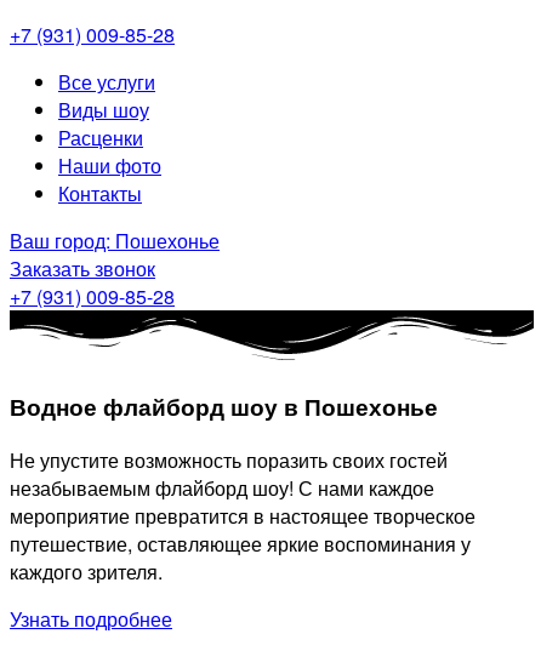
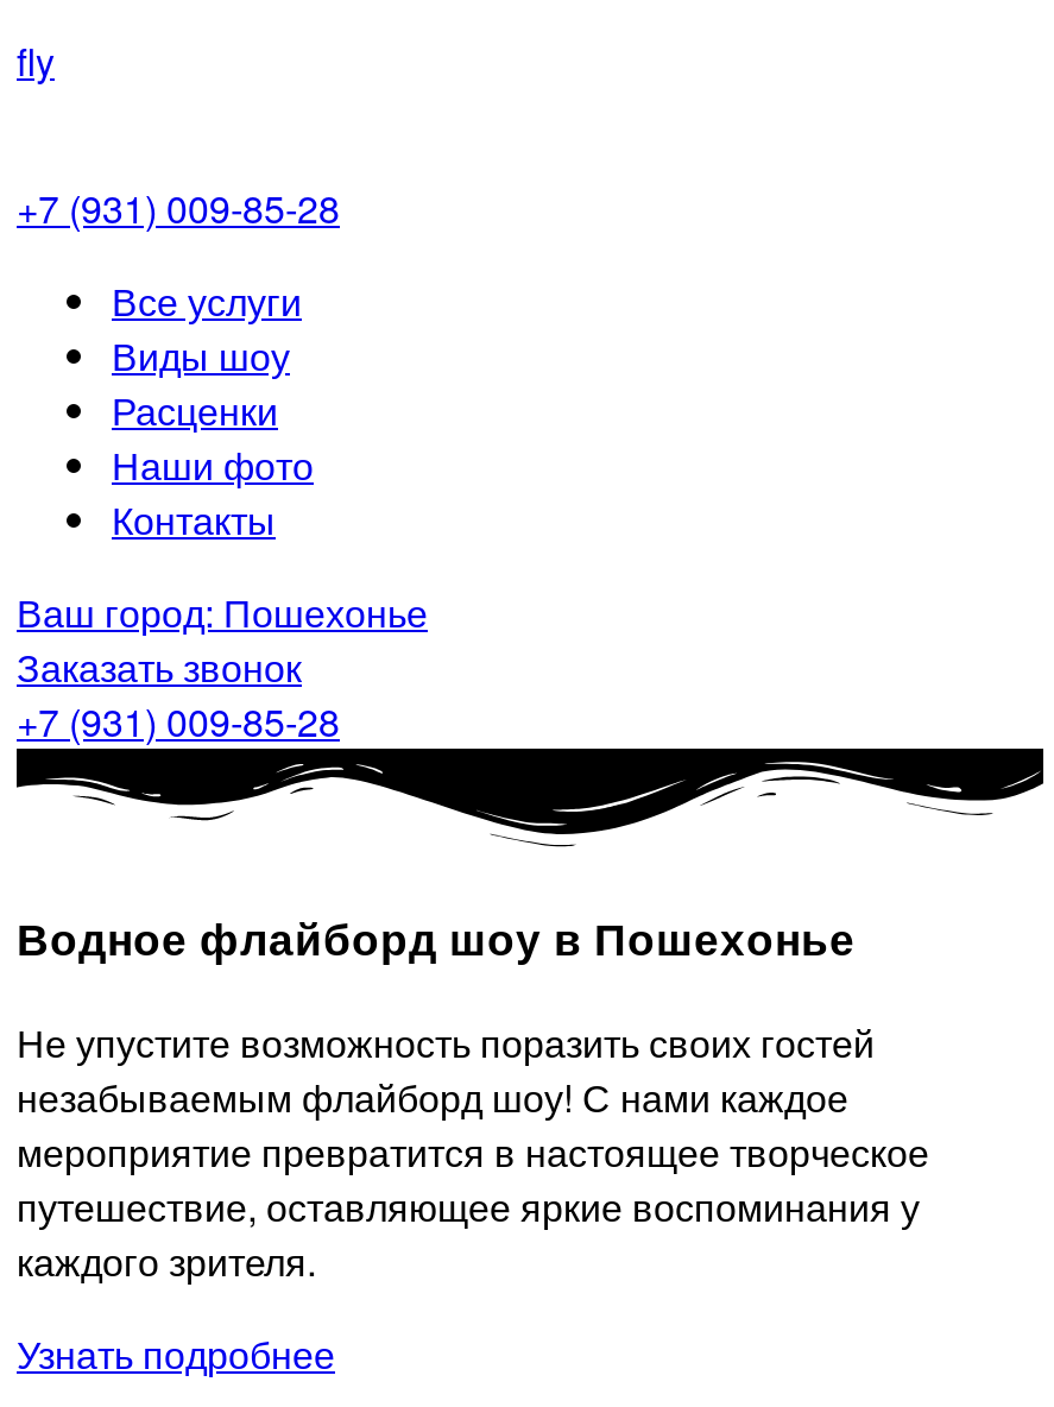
+ fly
